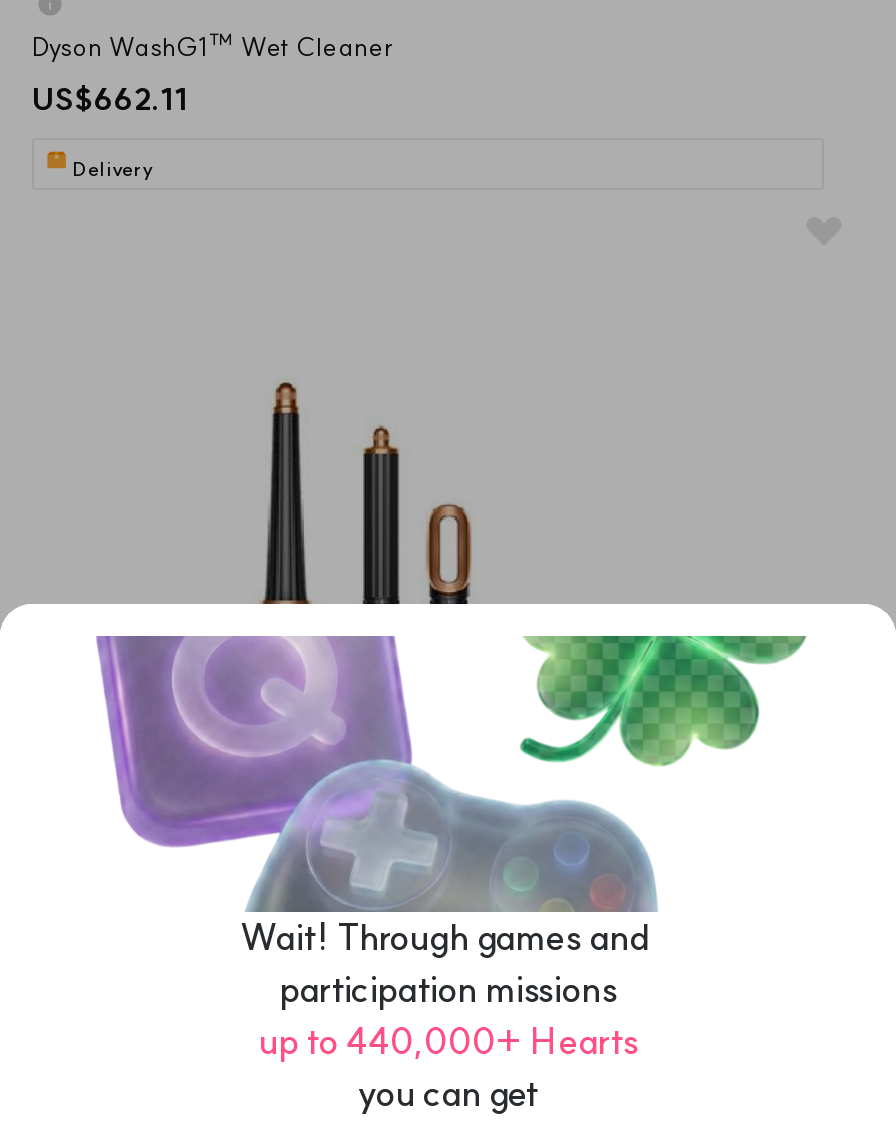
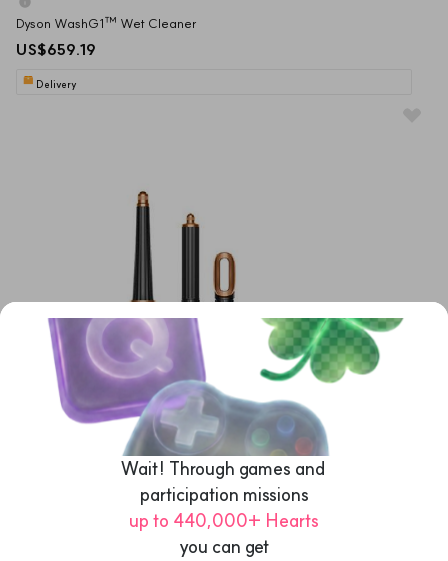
- US$662.11
+ US$659.19
